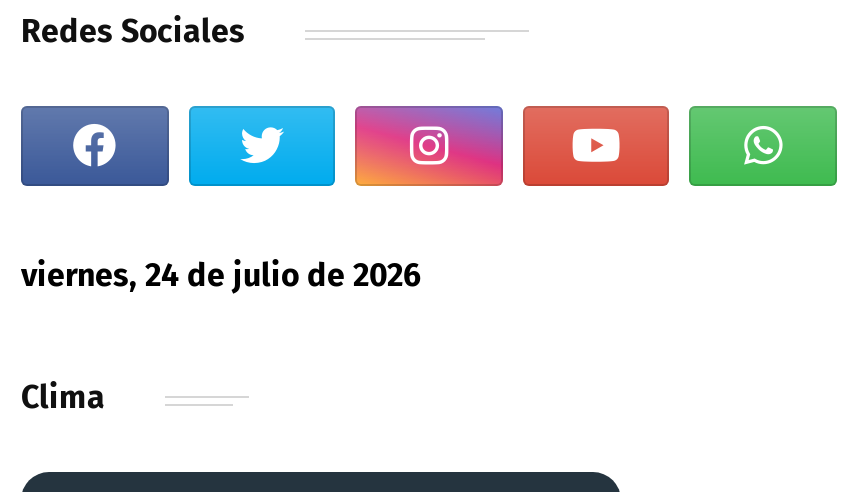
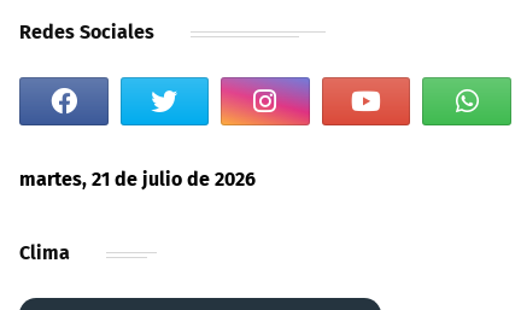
- viernes, 24 de julio de 2026
+ martes, 21 de julio de 2026
